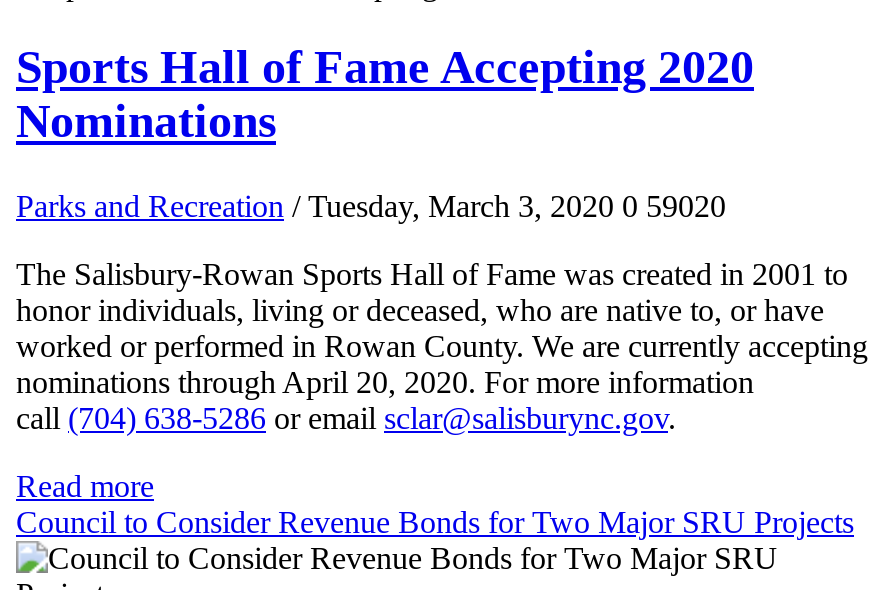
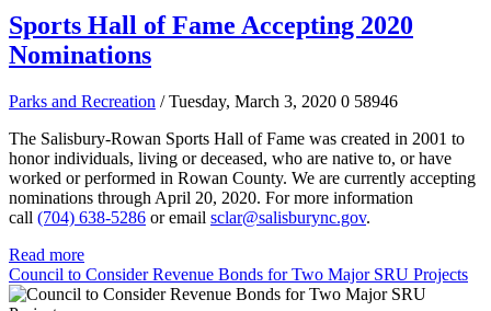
- Parks and Recreation / Tuesday, March 3, 2020 0 59020
+ Parks and Recreation / Tuesday, March 3, 2020 0 58946
